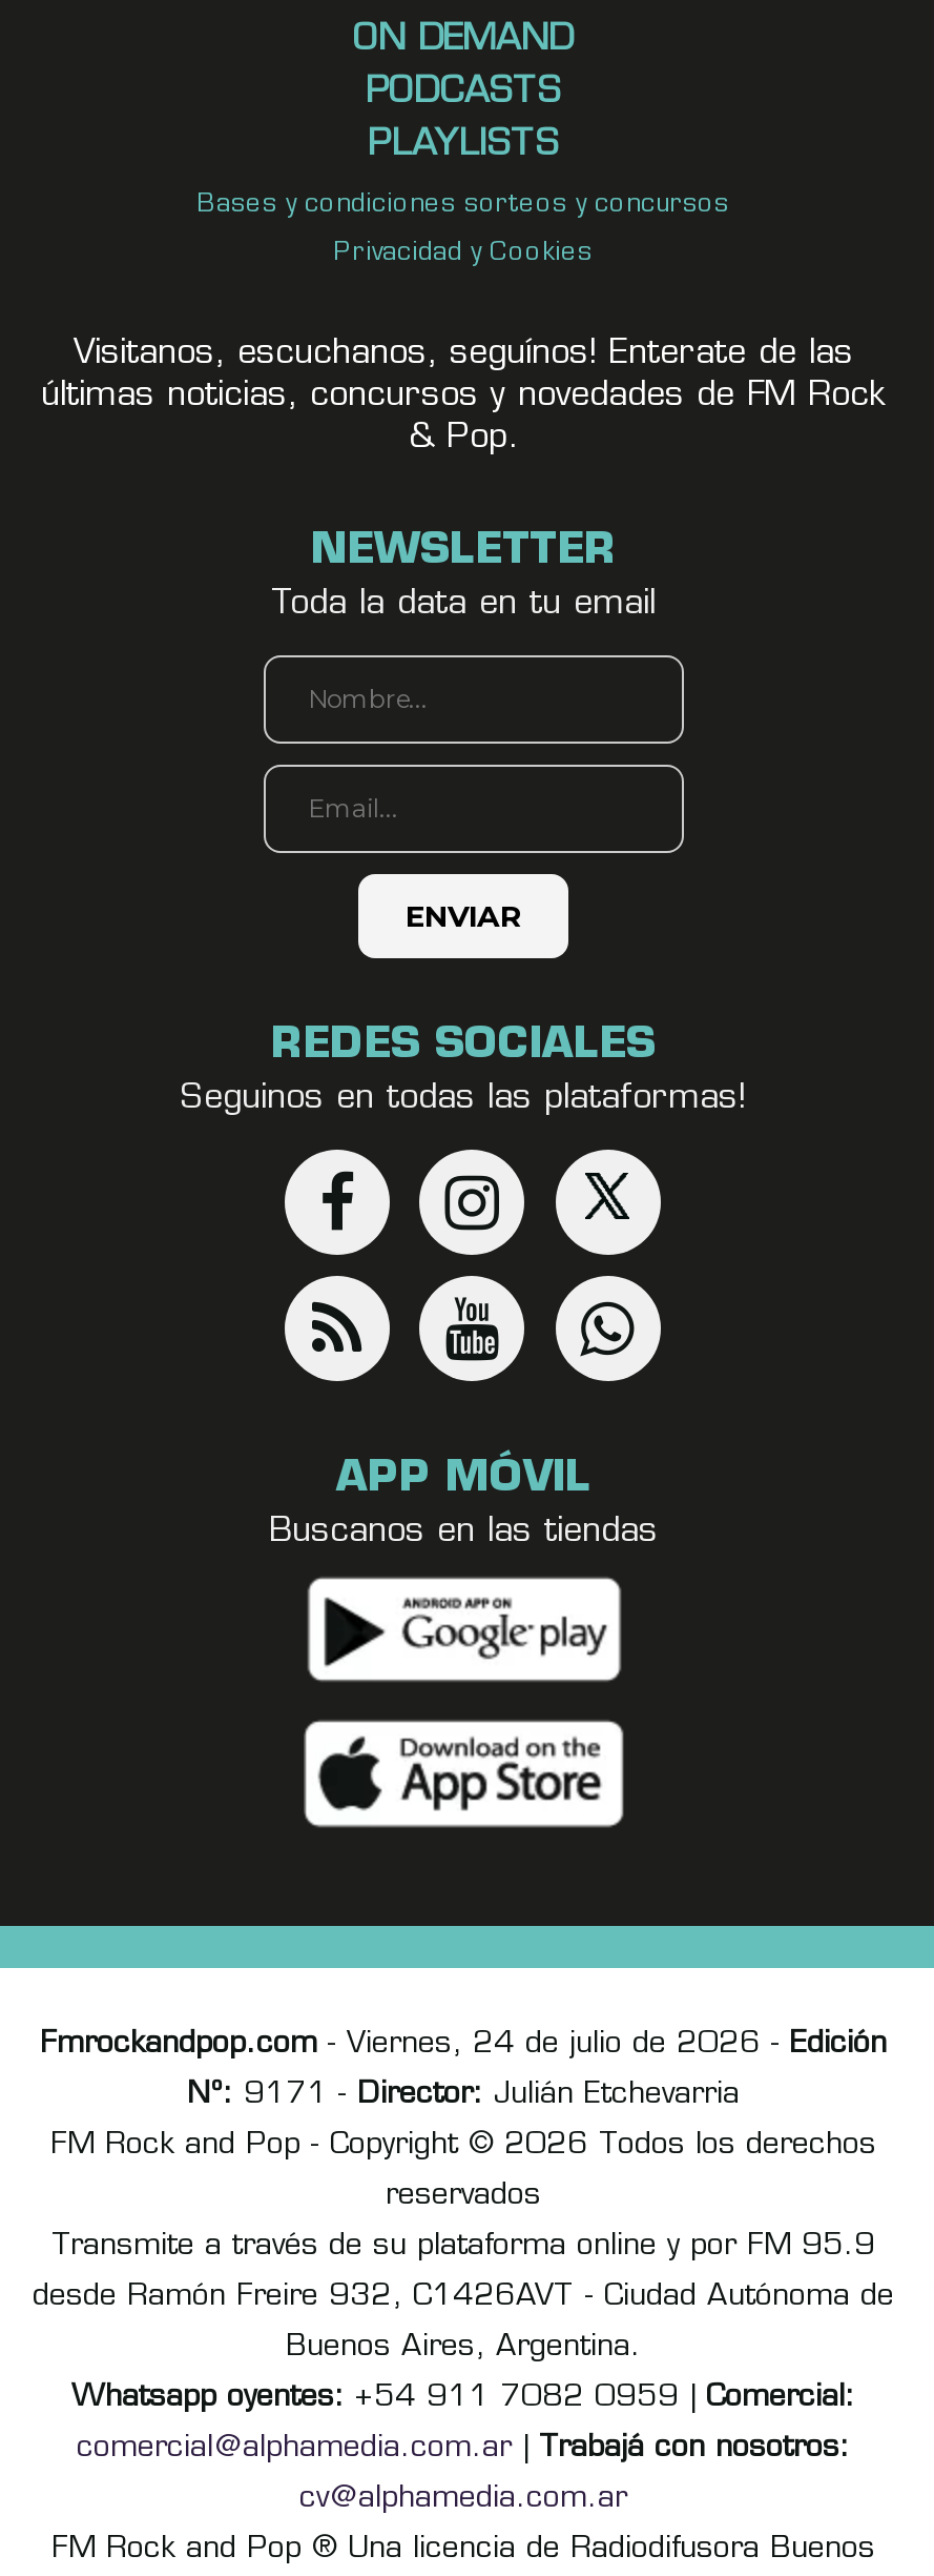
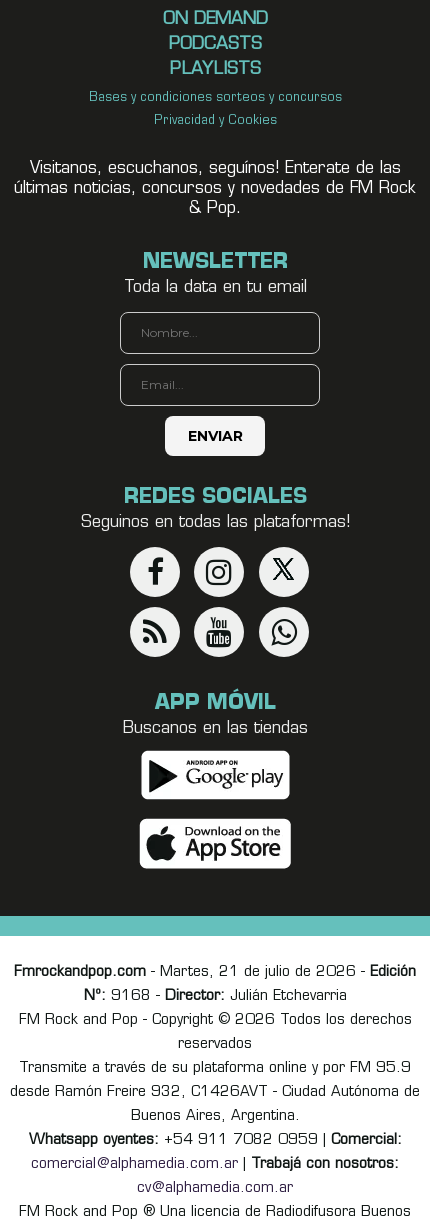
- Fmrockandpop.com - Viernes, 24 de julio de 2026 - Edición
+ Fmrockandpop.com - Martes, 21 de julio de 2026 - Edición

- Nº: 9171 - Director: Julián Etchevarria
+ Nº: 9168 - Director: Julián Etchevarria
